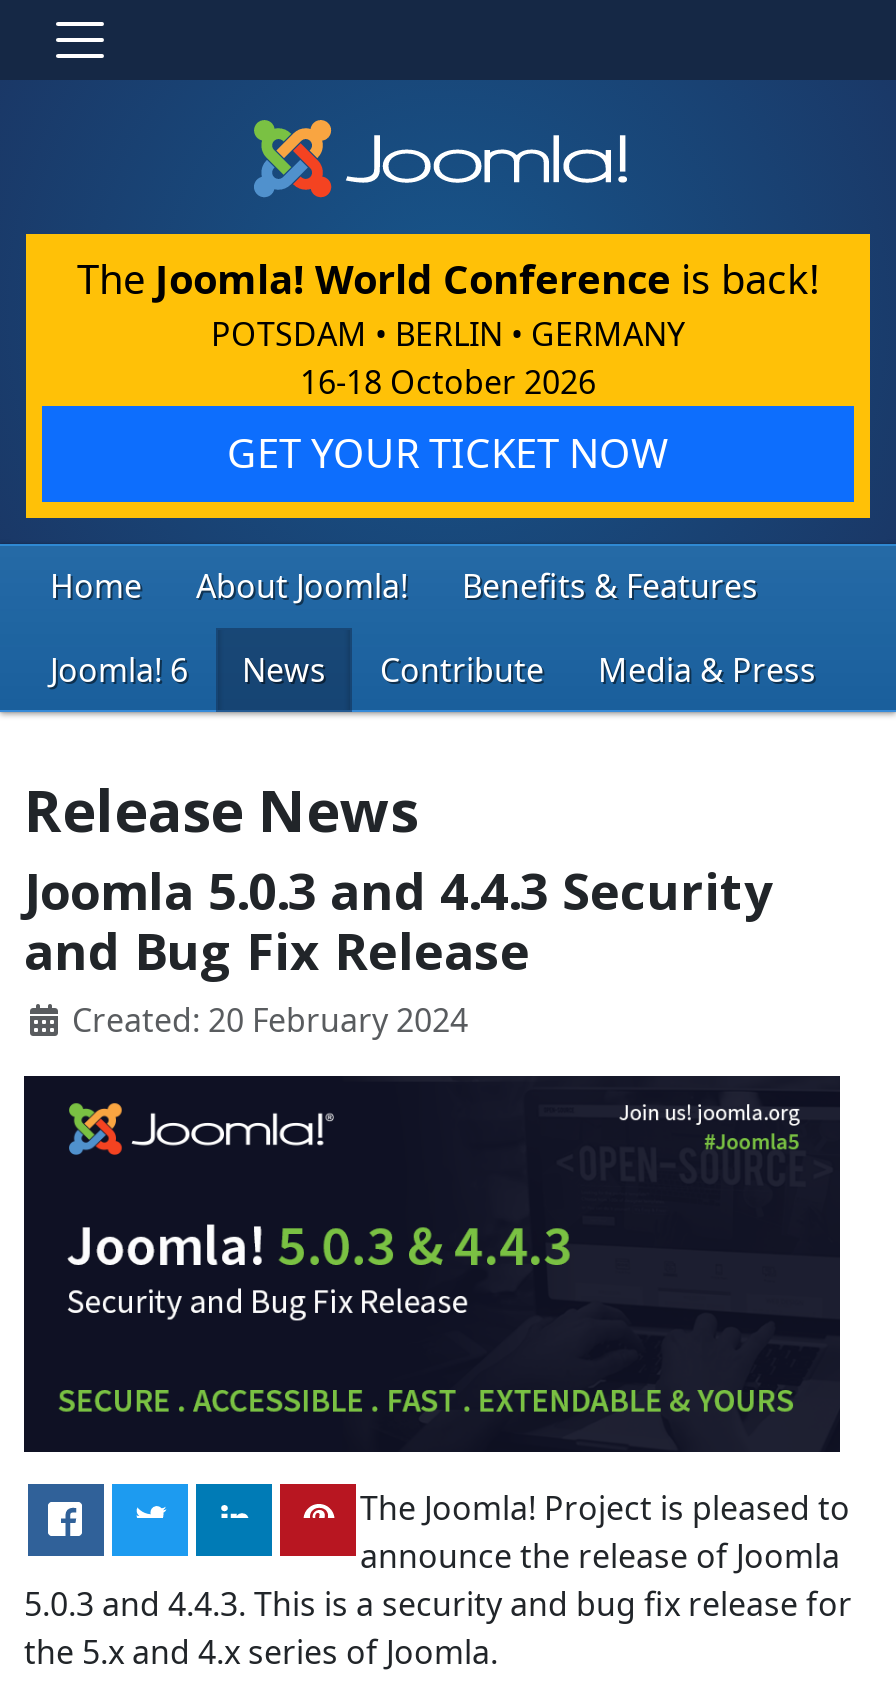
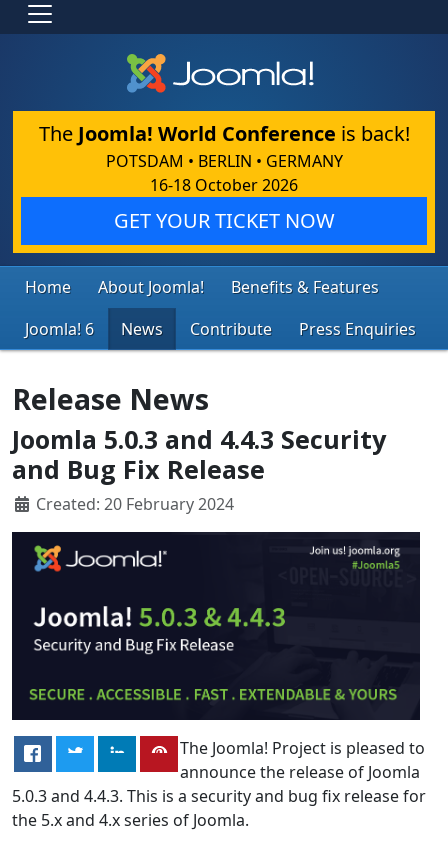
- Media & Press
+ Press Enquiries
